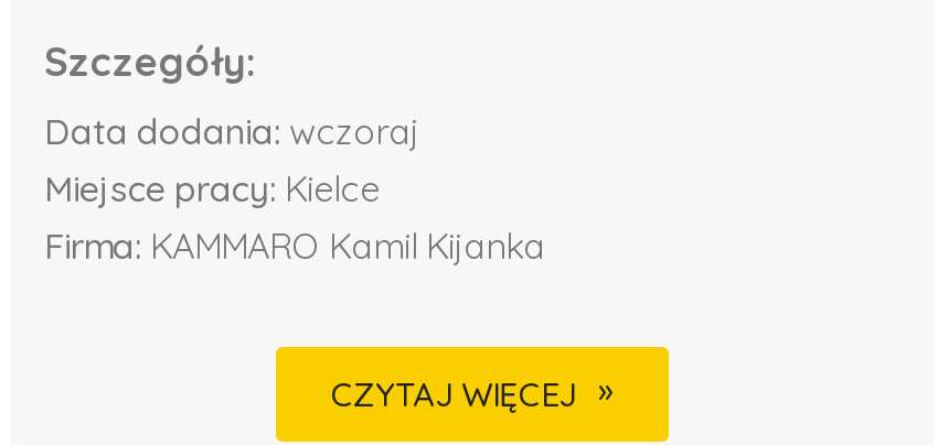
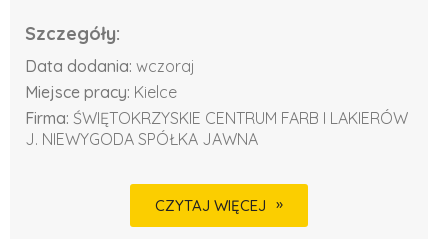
- Firma: KAMMARO Kamil Kijanka
+ Firma: ŚWIĘTOKRZYSKIE CENTRUM FARB I LAKIERÓW
+ J. NIEWYGODA SPÓŁKA JAWNA
